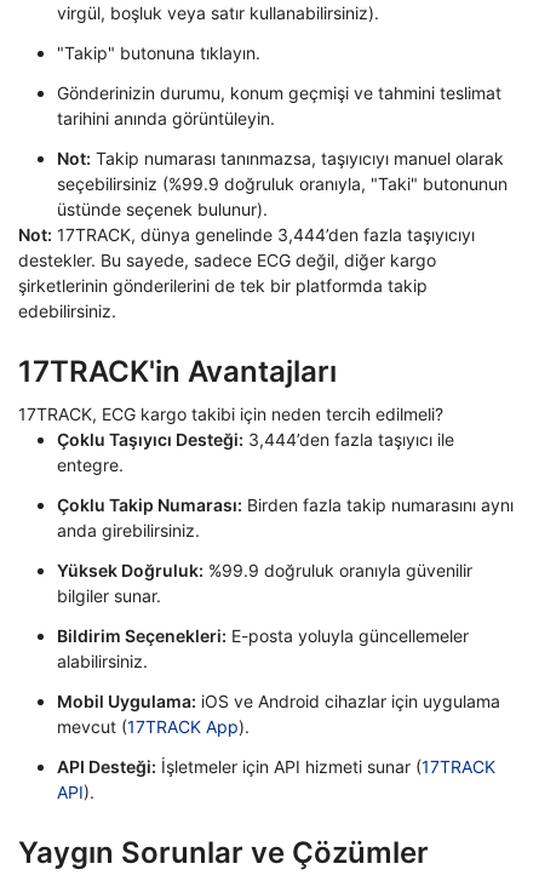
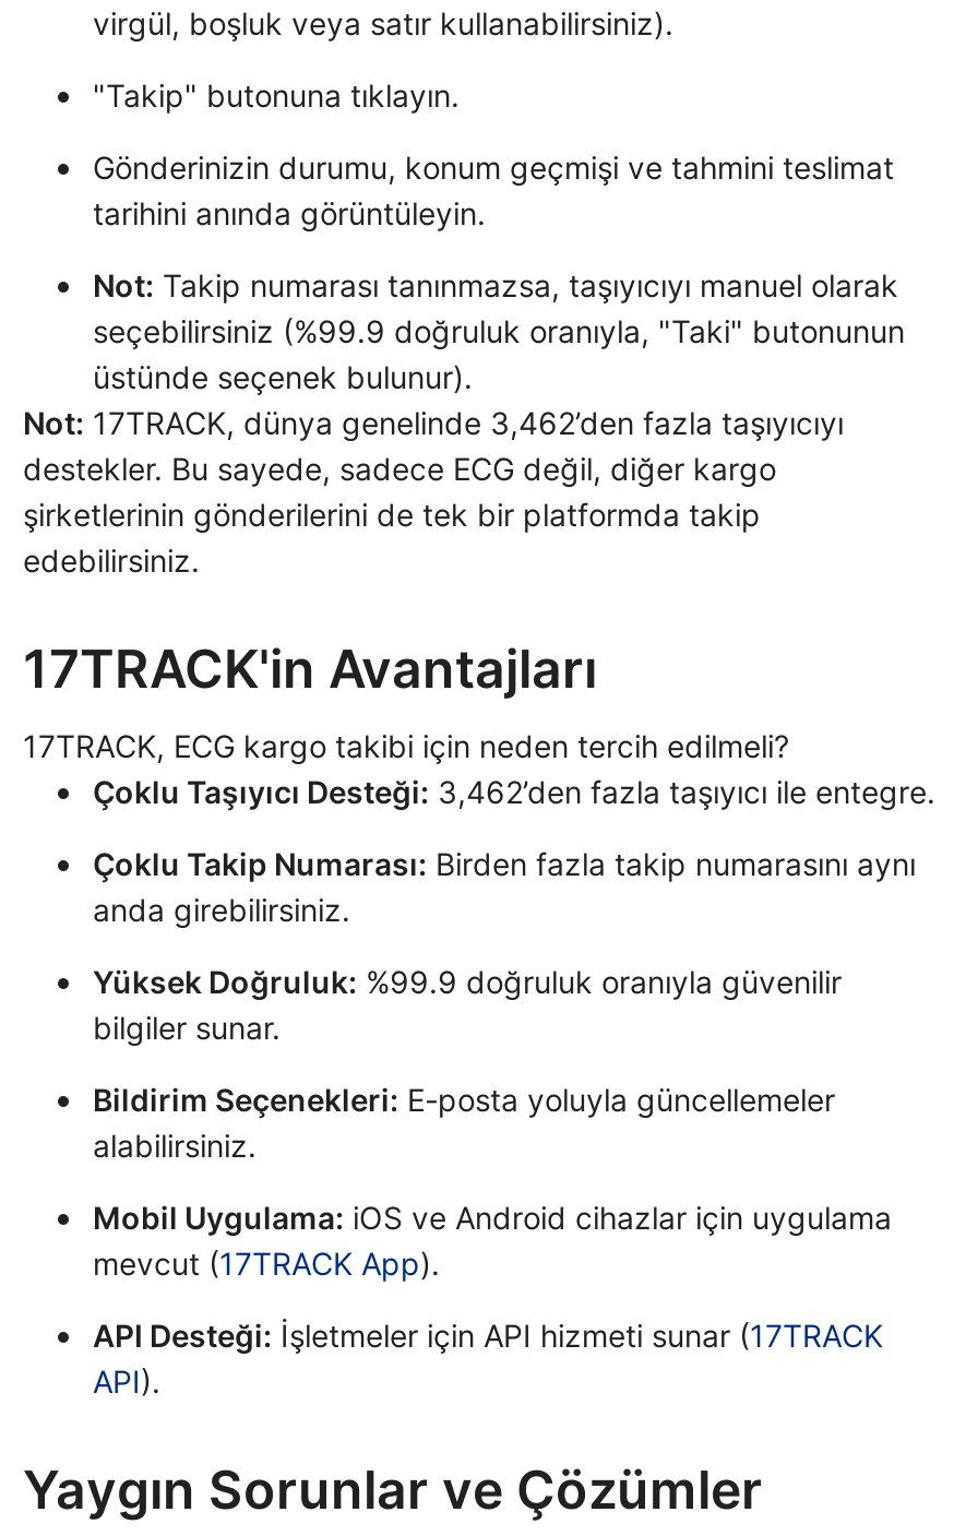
- Not: 17TRACK, dünya genelinde 3,444’den fazla taşıyıcıyı
+ Not: 17TRACK, dünya genelinde 3,462’den fazla taşıyıcıyı

- Çoklu Taşıyıcı Desteği: 3,444’den fazla taşıyıcı ile
- entegre.
+ Çoklu Taşıyıcı Desteği: 3,462’den fazla taşıyıcı ile entegre.
